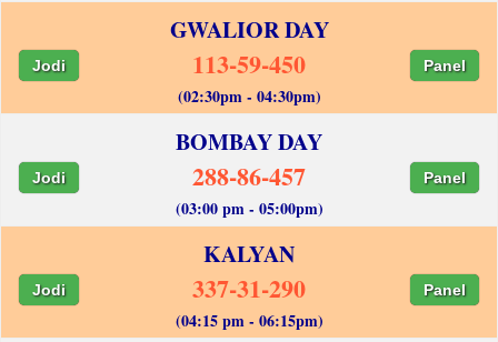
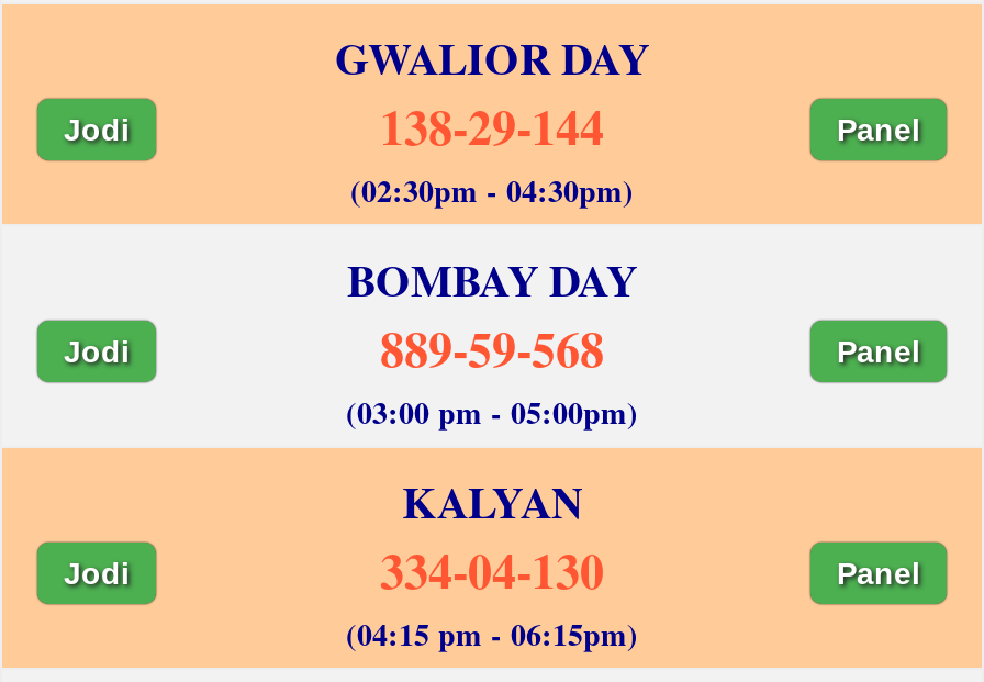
- 113-59-450
+ 138-29-144

- 288-86-457
+ 889-59-568

- 337-31-290
+ 334-04-130
